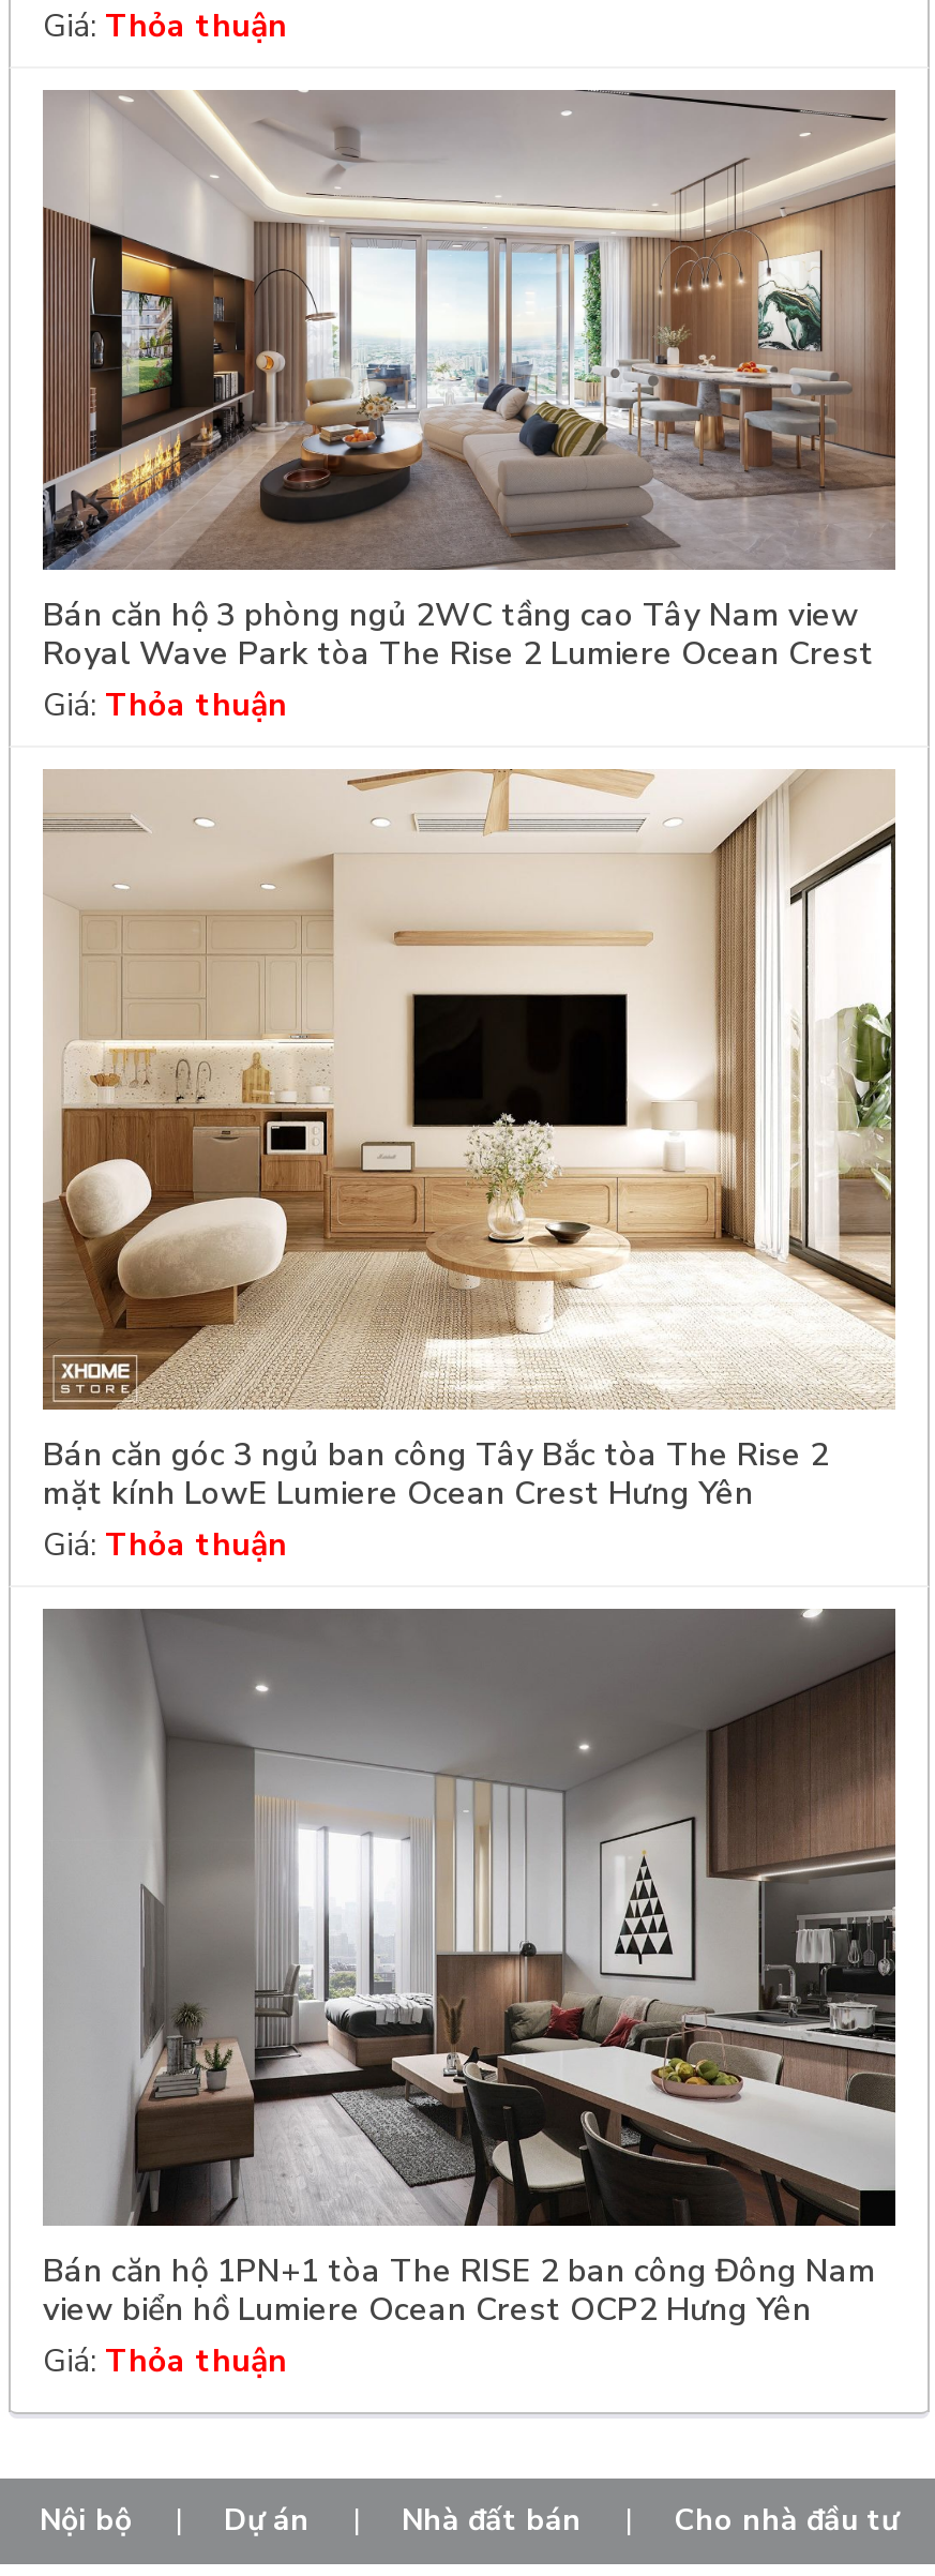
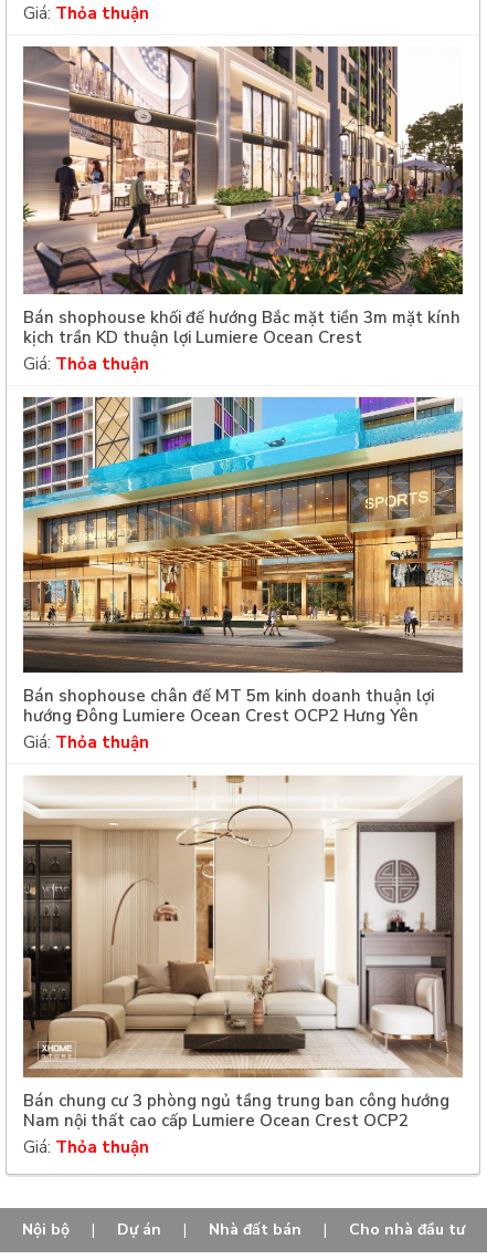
- [image]
- Bán căn hộ 3 phòng ngủ 2WC tầng cao Tây Nam view
- Royal Wave Park tòa The Rise 2 Lumiere Ocean Crest
+ [image]
+ Bán shophouse khối đế hướng Bắc mặt tiền 3m mặt kính
+ kịch trần KD thuận lợi Lumiere Ocean Crest

- [image]
- Bán căn góc 3 ngủ ban công Tây Bắc tòa The Rise 2
- mặt kính LowE Lumiere Ocean Crest Hưng Yên
+ [image]
+ Bán shophouse chân đế MT 5m kinh doanh thuận lợi
+ hướng Đông Lumiere Ocean Crest OCP2 Hưng Yên

- [image]
- Bán căn hộ 1PN+1 tòa The RISE 2 ban công Đông Nam
- view biển hồ Lumiere Ocean Crest OCP2 Hưng Yên
+ [image]
+ Bán chung cư 3 phòng ngủ tầng trung ban công hướng
+ Nam nội thất cao cấp Lumiere Ocean Crest OCP2
